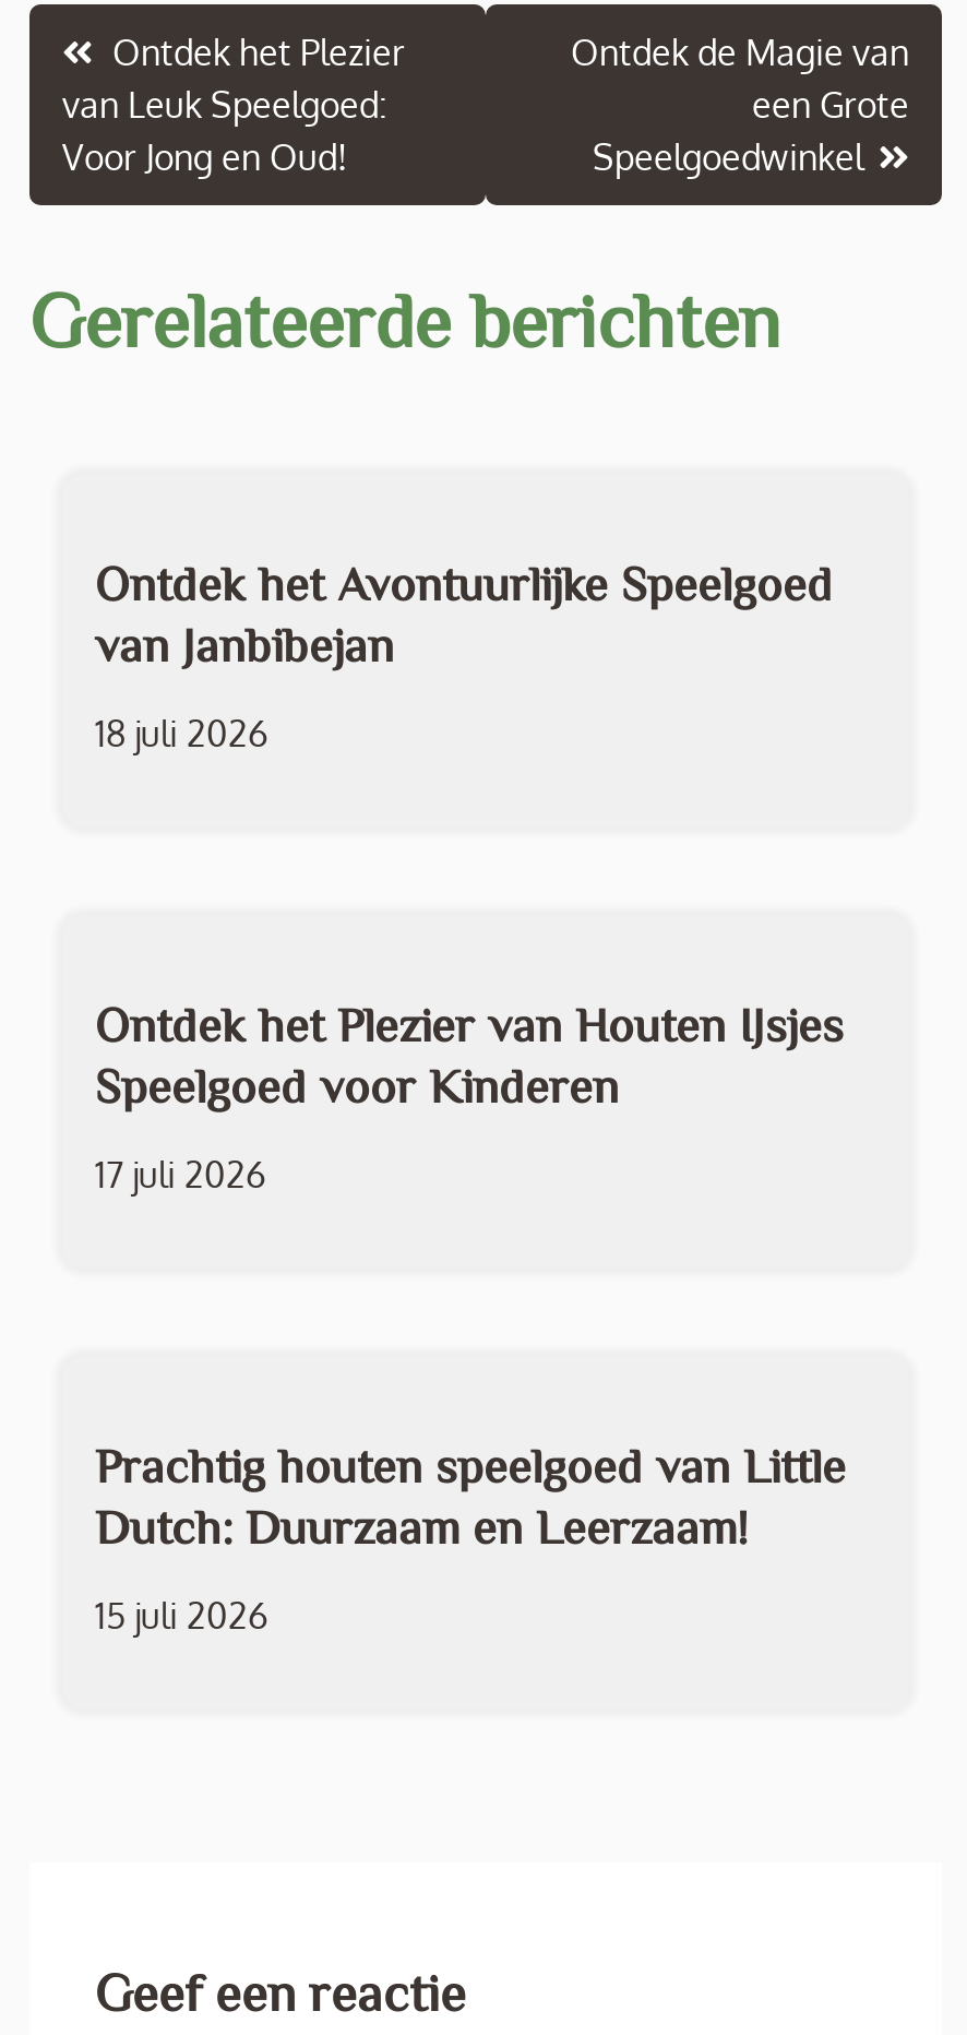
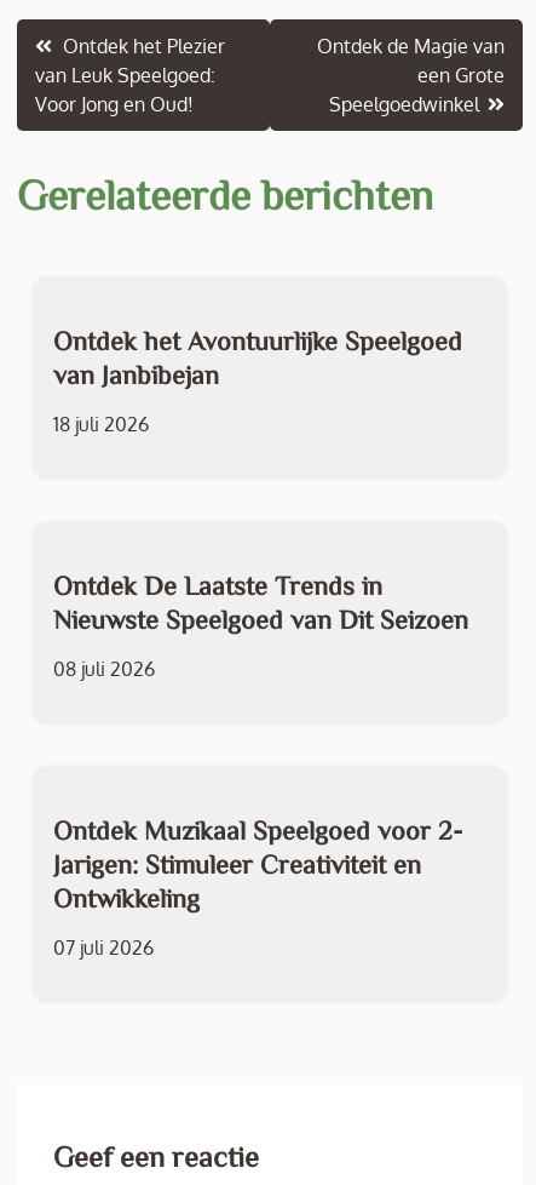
- Ontdek het Plezier van Houten IJsjes
- Speelgoed voor Kinderen
+ Ontdek De Laatste Trends in
+ Nieuwste Speelgoed van Dit Seizoen

- 17 juli 2026
+ 08 juli 2026

- Prachtig houten speelgoed van Little
- Dutch: Duurzaam en Leerzaam!
+ Ontdek Muzikaal Speelgoed voor 2-
+ Jarigen: Stimuleer Creativiteit en
+ Ontwikkeling

- 15 juli 2026
+ 07 juli 2026
